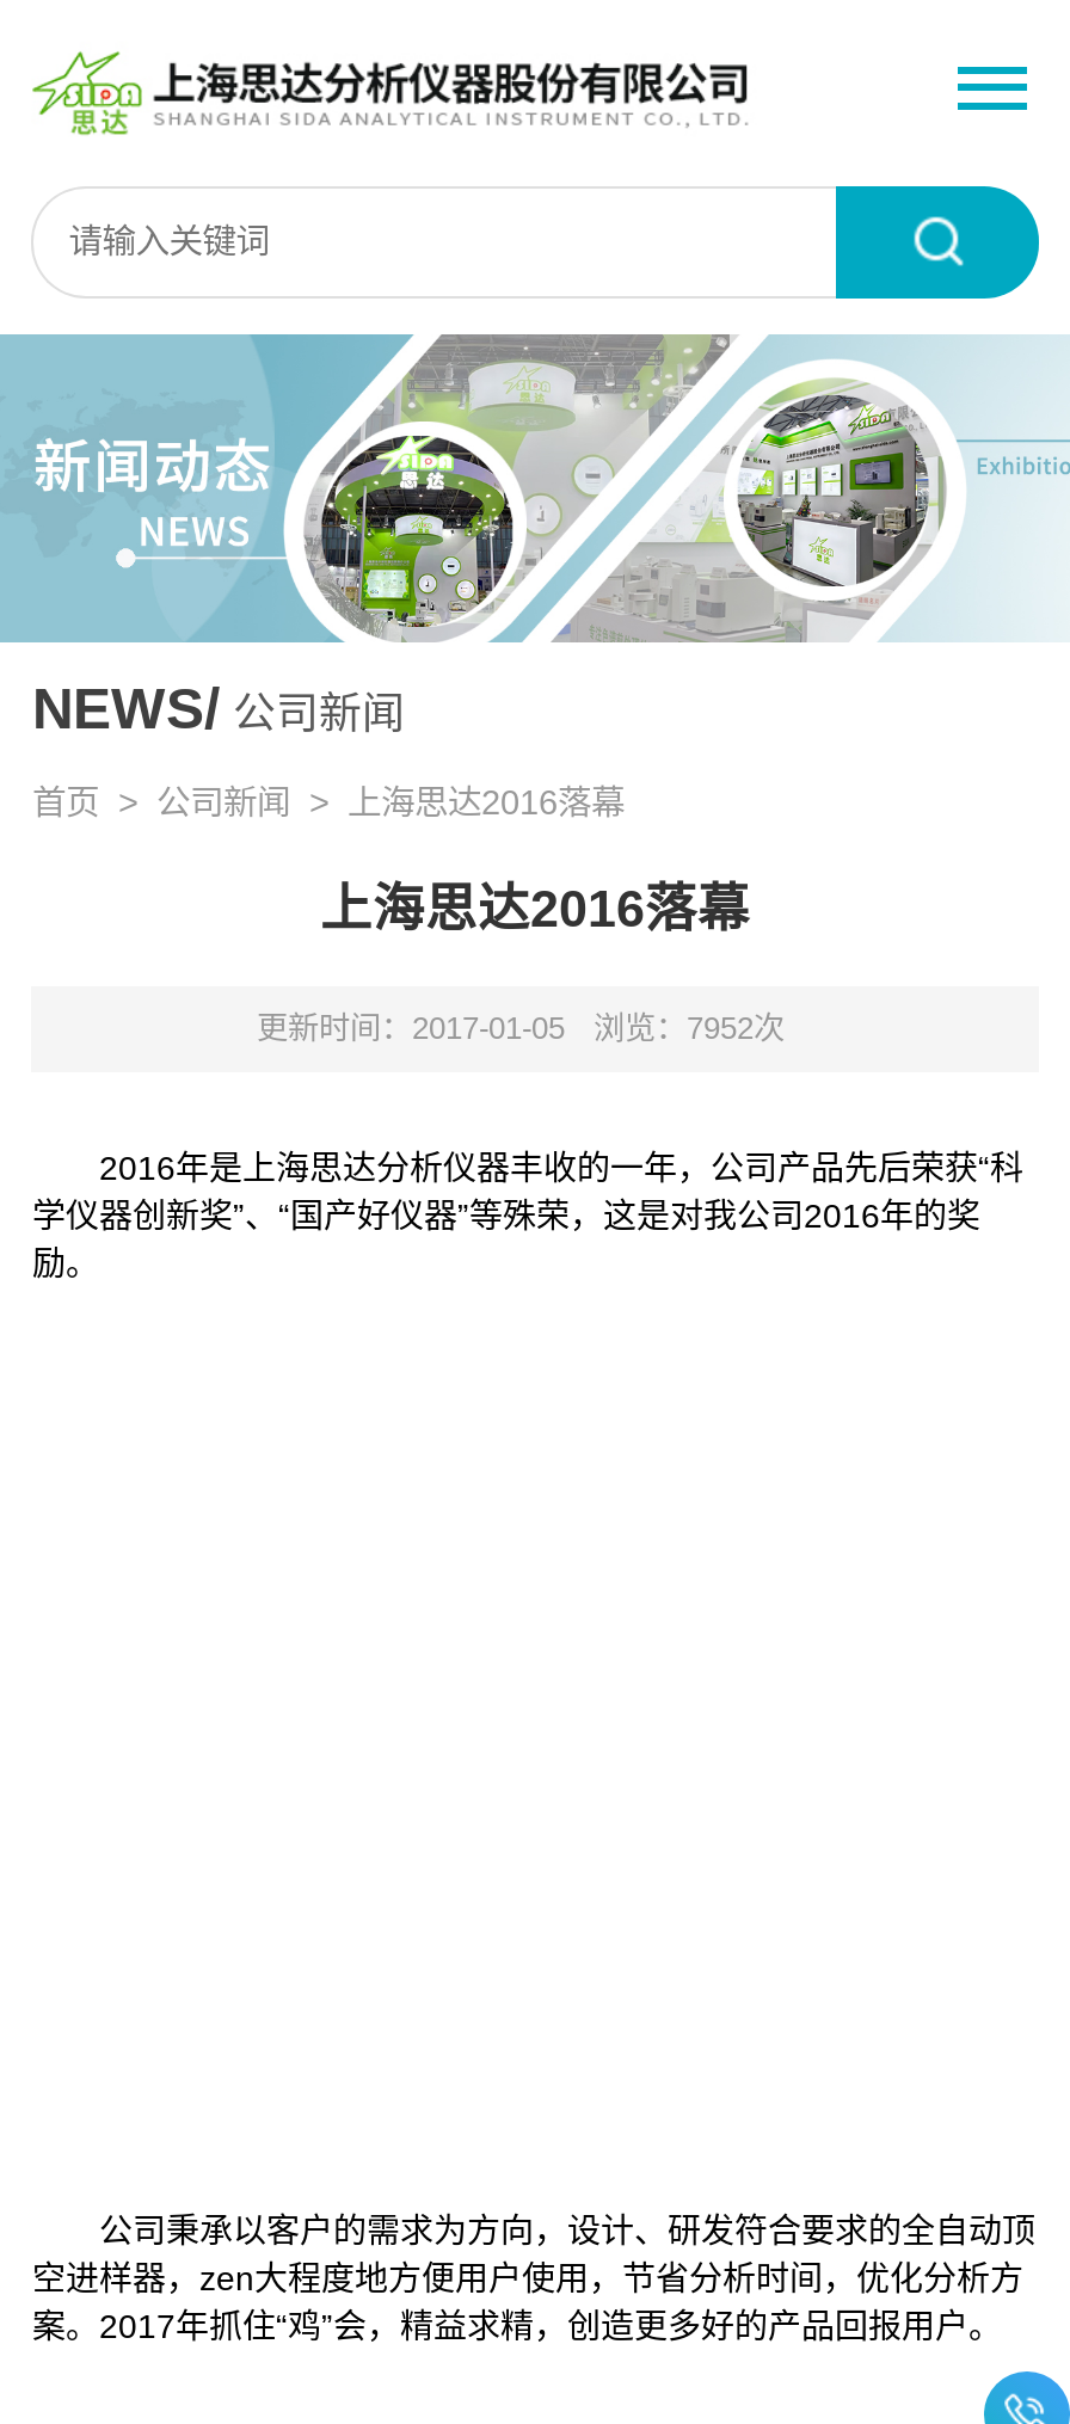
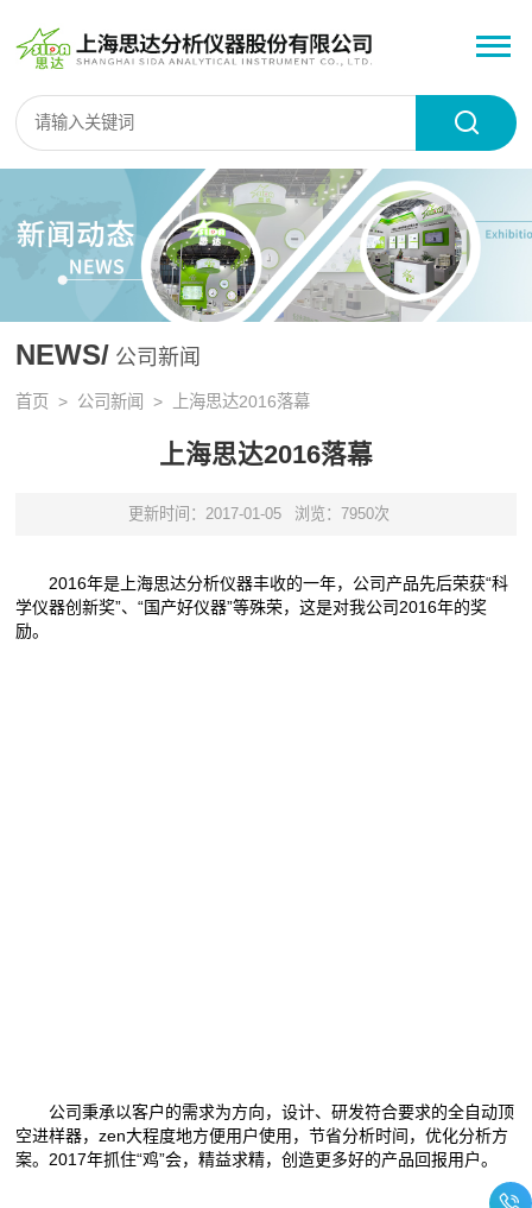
- 更新时间：2017-01-05 浏览：7952次
+ 更新时间：2017-01-05 浏览：7950次
